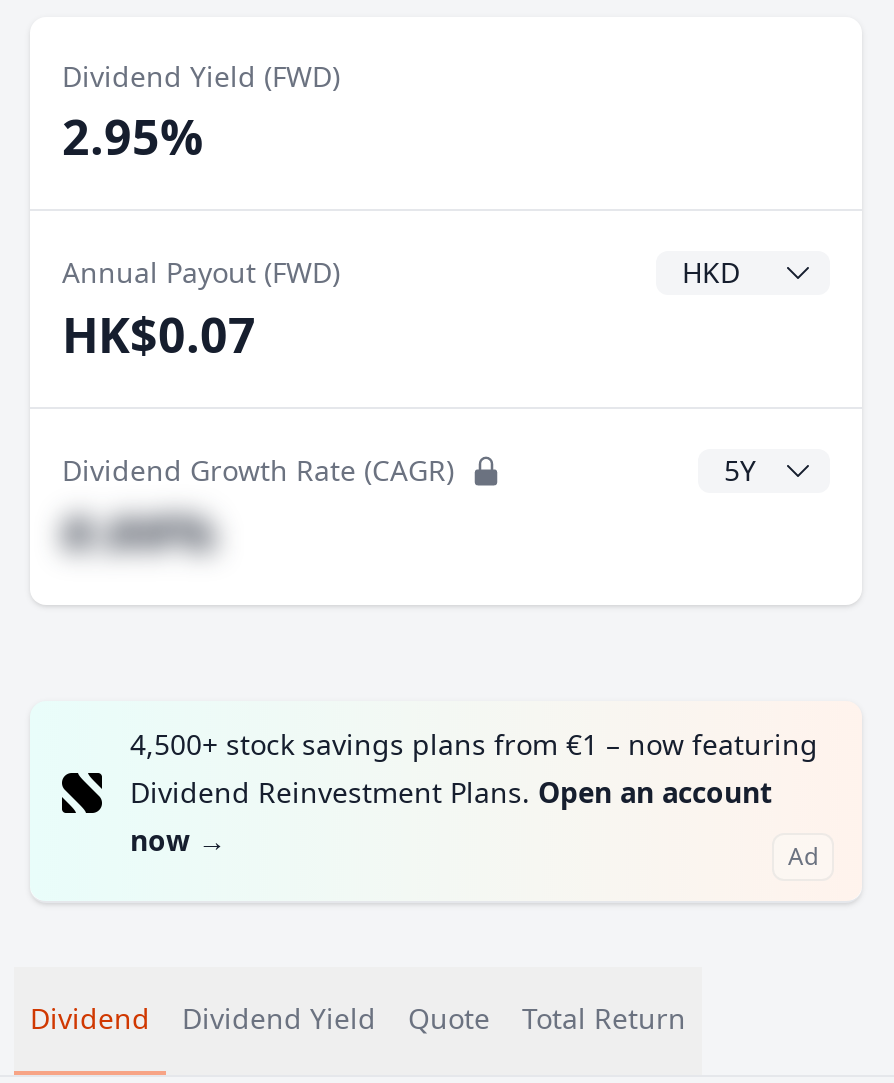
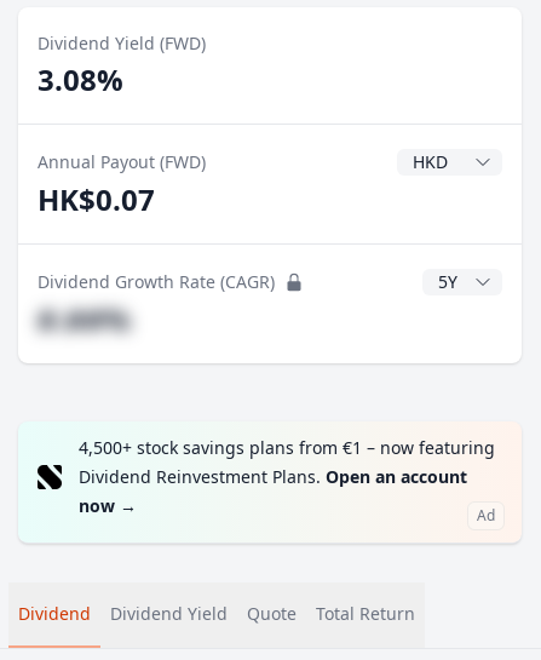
- 2.95%
+ 3.08%
